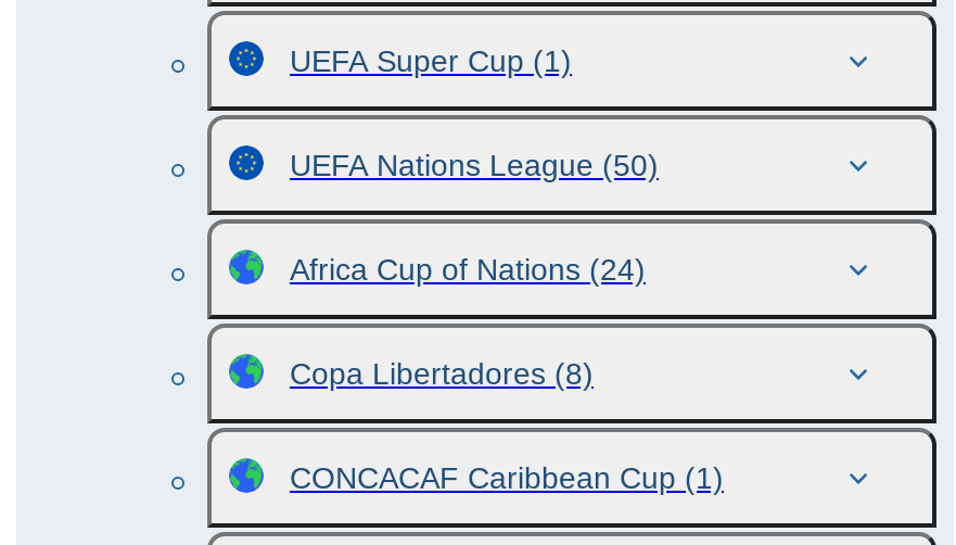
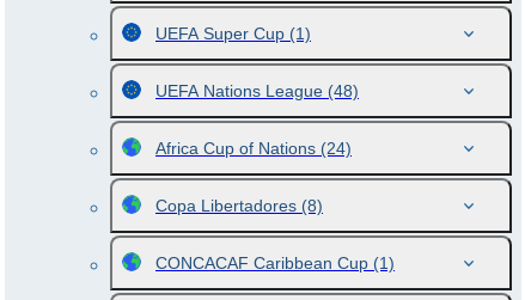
- UEFA Nations League (50)
+ UEFA Nations League (48)
